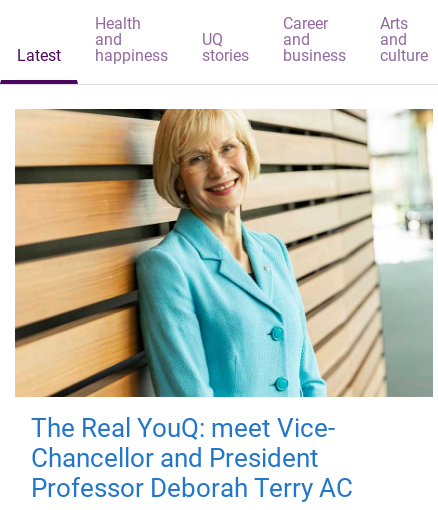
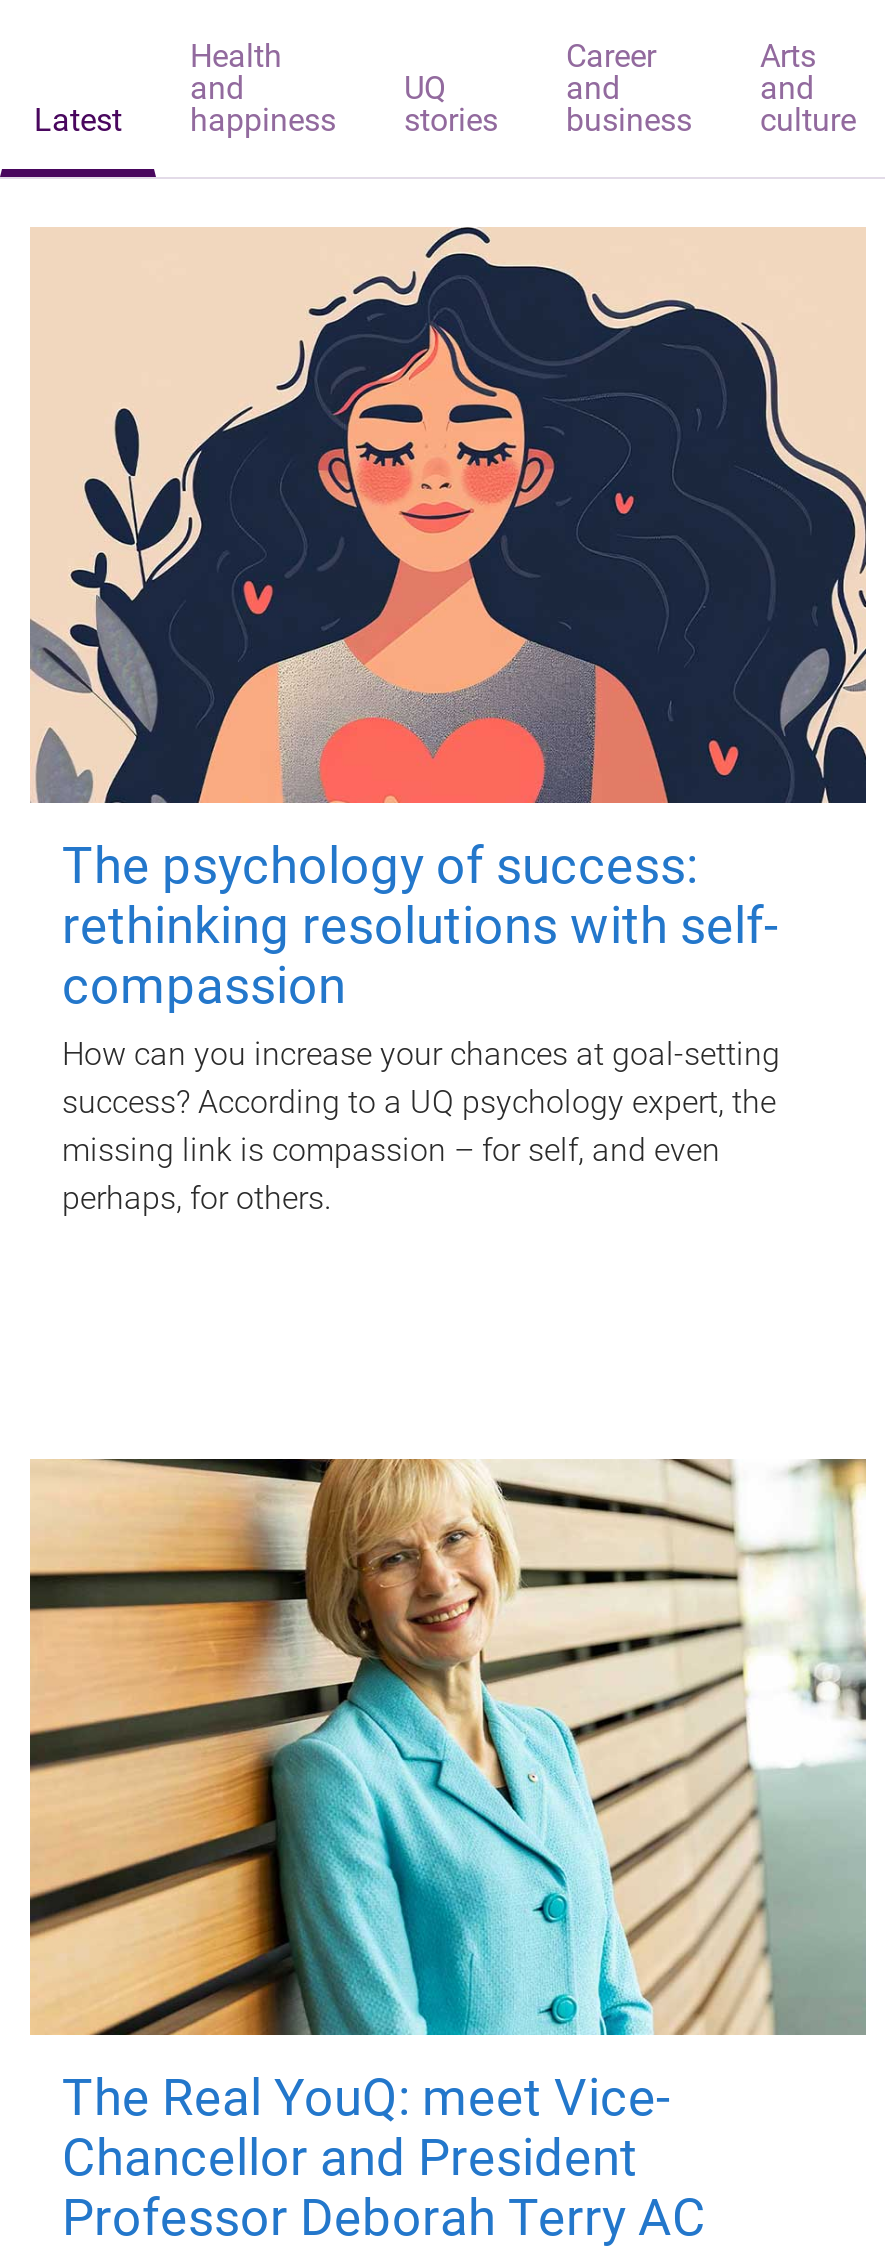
+ [image]
+ The psychology of success:
+ rethinking resolutions with self-
+ compassion
+ How can you increase your chances at goal-setting
+ success? According to a UQ psychology expert, the
+ missing link is compassion – for self, and even
+ perhaps, for others.
